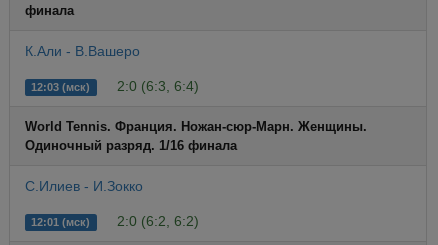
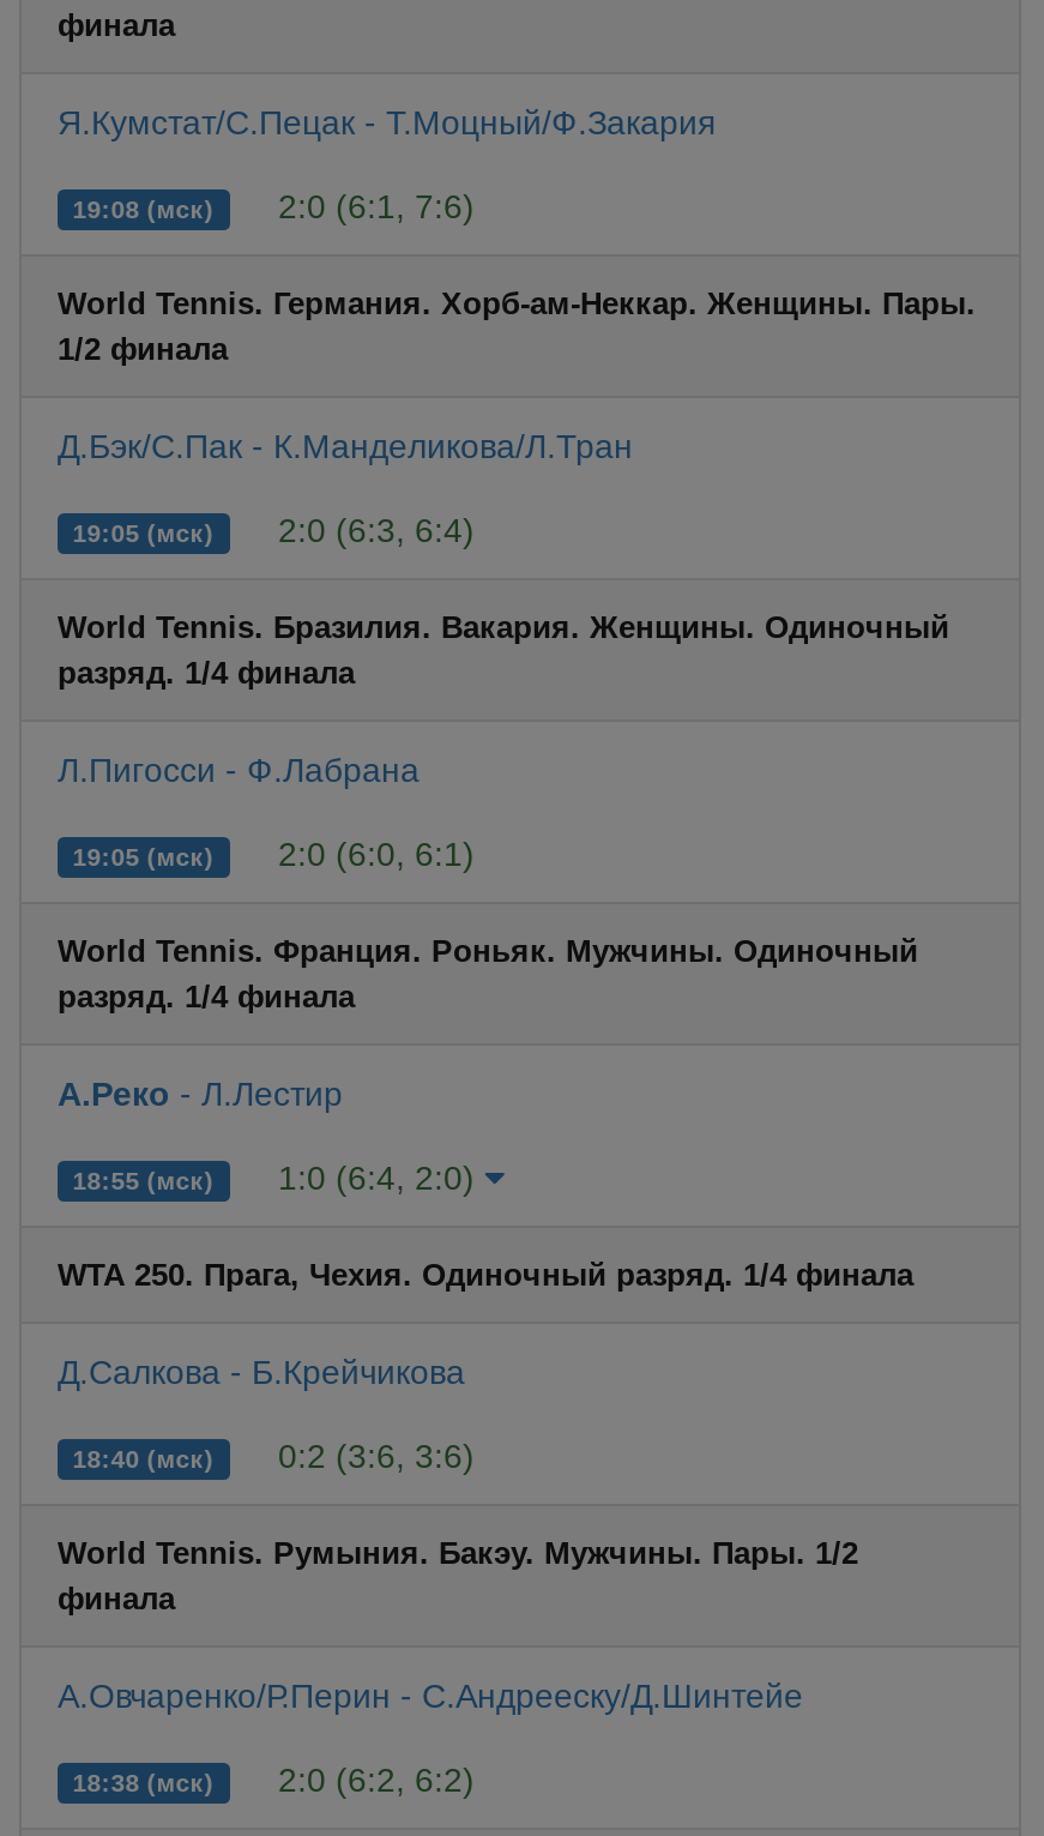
- К.Али - В.Вашеро
- 12:03 (мск)
+ Я.Кумстат/С.Пецак - Т.Моцный/Ф.Закария
+ 19:08 (мск)
+ 2:0 (6:1, 7:6)
+ World Tennis. Германия. Хорб-ам-Неккар. Женщины. Пары.
+ 1/2 финала
+ Д.Бэк/С.Пак - К.Манделикова/Л.Тран
+ 19:05 (мск)

- World Tennis. Франция. Ножан-сюр-Марн. Женщины.
- Одиночный разряд. 1/16 финала
- С.Илиев - И.Зокко
- 12:01 (мск)
+ World Tennis. Бразилия. Вакария. Женщины. Одиночный
+ разряд. 1/4 финала
+ Л.Пигосси - Ф.Лабрана
+ 19:05 (мск)
+ 2:0 (6:0, 6:1)
+ World Tennis. Франция. Роньяк. Мужчины. Одиночный
+ разряд. 1/4 финала
+ А.Реко - Л.Лестир
+ 18:55 (мск)
+ 1:0 (6:4, 2:0)
+ WTA 250. Прага, Чехия. Одиночный разряд. 1/4 финала
+ Д.Салкова - Б.Крейчикова
+ 18:40 (мск)
+ 0:2 (3:6, 3:6)
+ World Tennis. Румыния. Бакэу. Мужчины. Пары. 1/2
+ финала
+ А.Овчаренко/Р.Перин - С.Андрееску/Д.Шинтейе
+ 18:38 (мск)
